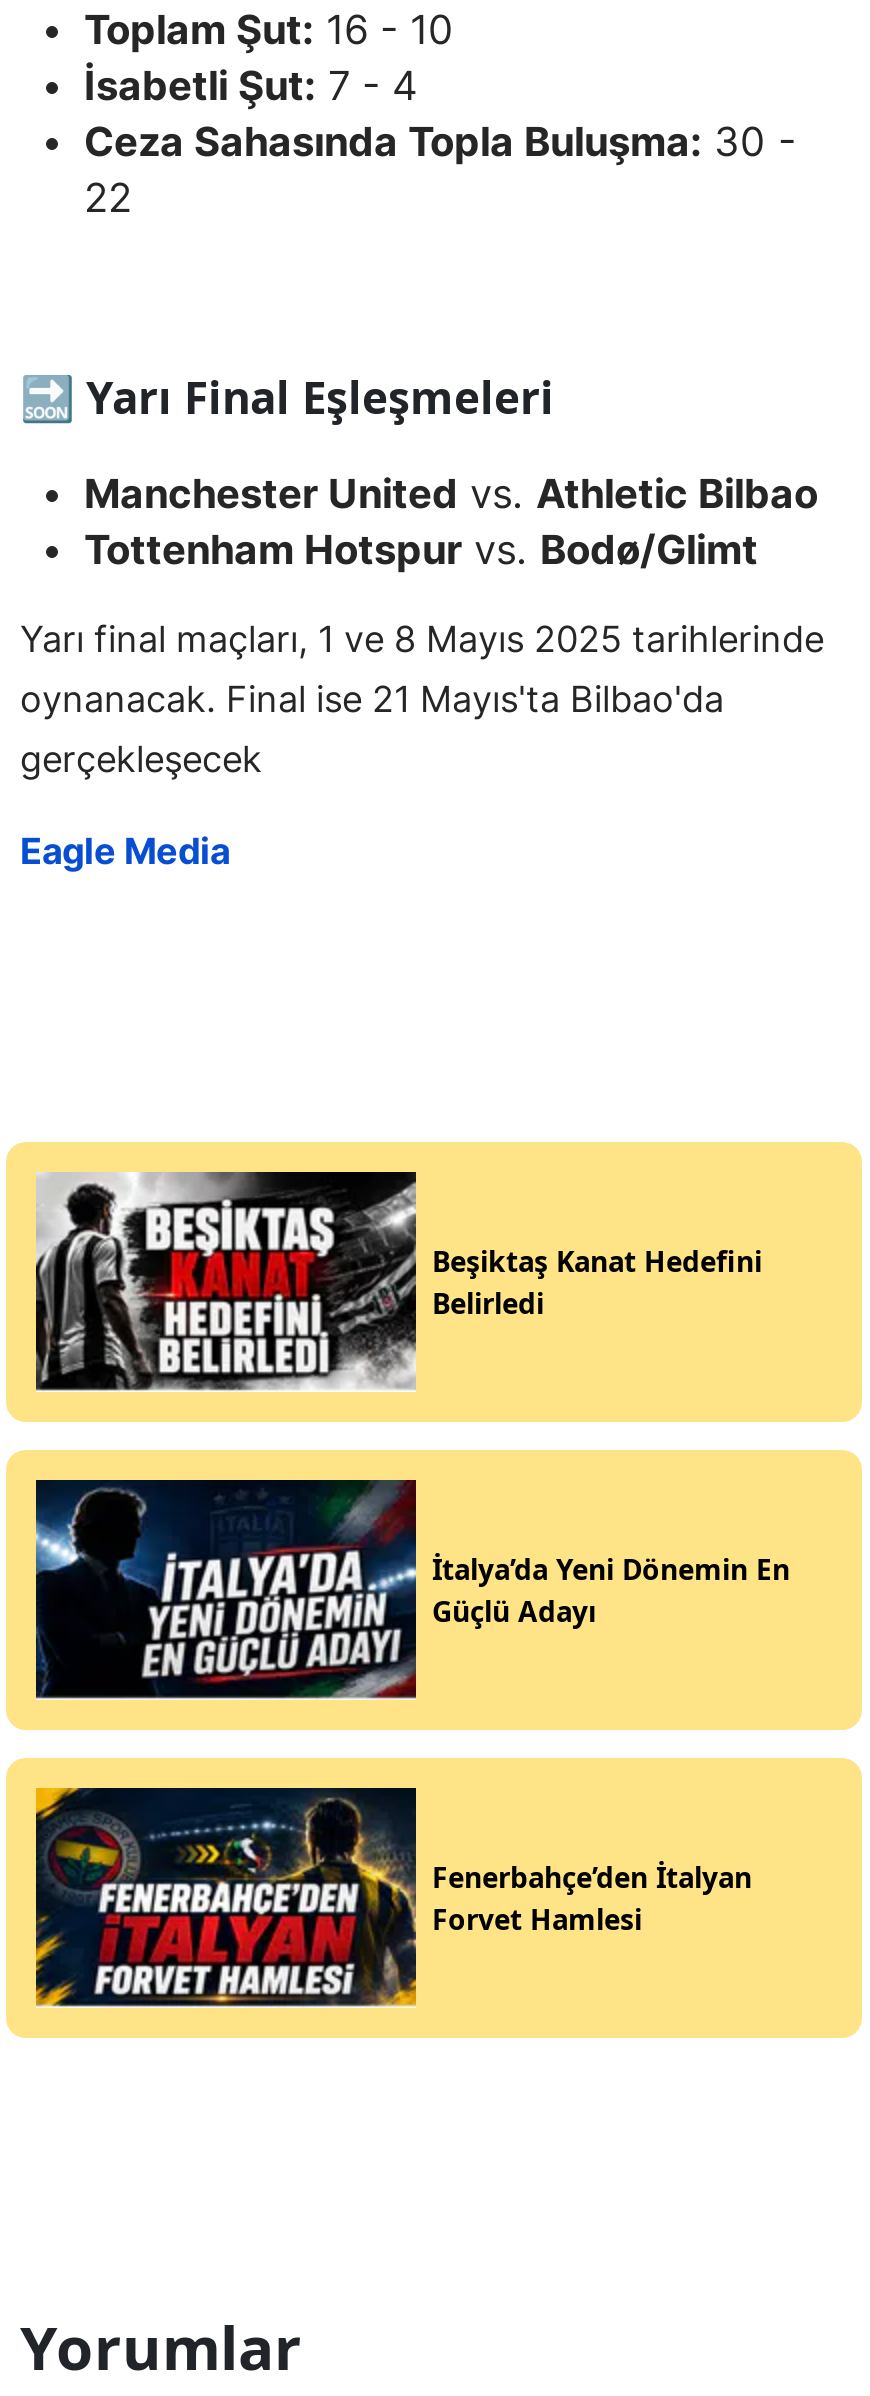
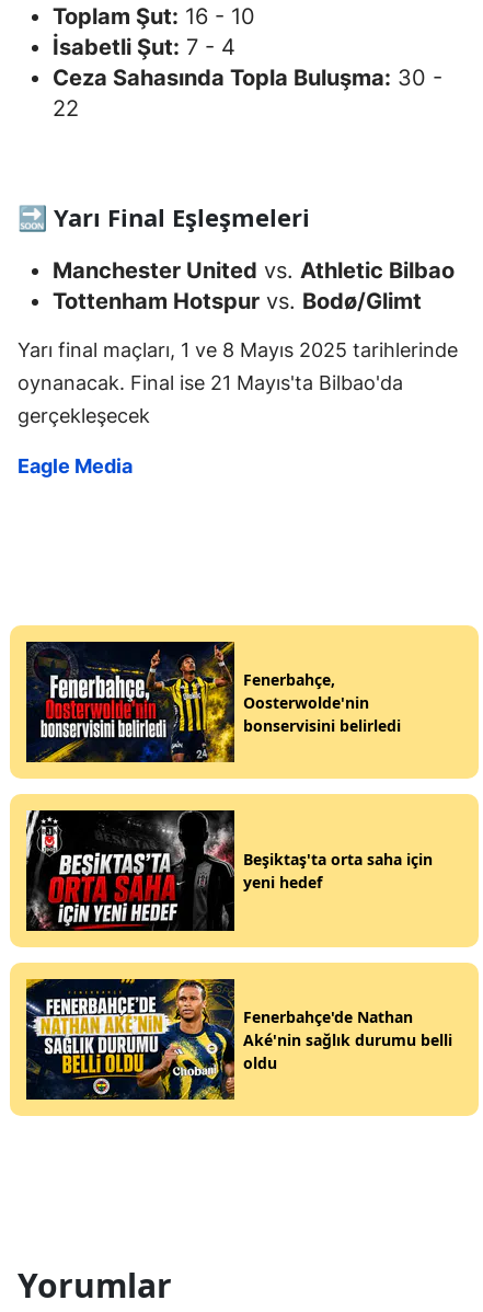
- [image]
- Beşiktaş Kanat Hedefini
- Belirledi
+ [image]
+ Fenerbahçe,
+ Oosterwolde'nin
+ bonservisini belirledi

- [image]
- İtalya’da Yeni Dönemin En
- Güçlü Adayı
+ [image]
+ Beşiktaş'ta orta saha için
+ yeni hedef

- [image]
- Fenerbahçe’den İtalyan
- Forvet Hamlesi
+ [image]
+ Fenerbahçe'de Nathan
+ Aké'nin sağlık durumu belli
+ oldu
